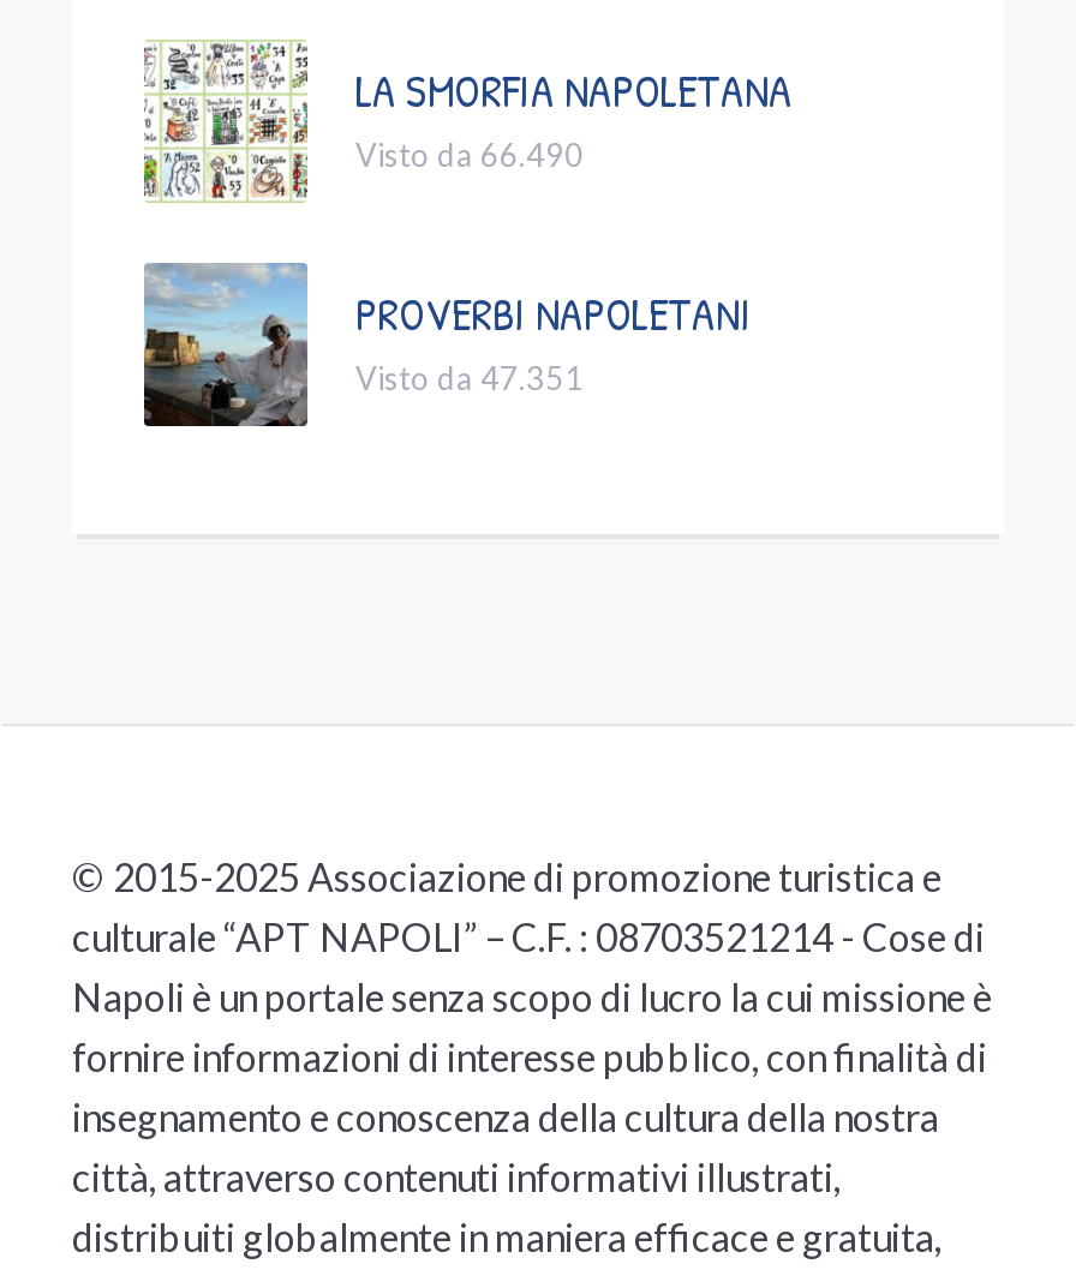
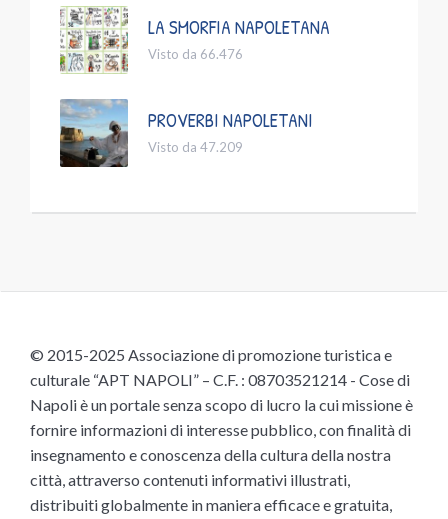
- Visto da 66.490
+ Visto da 66.476

- Visto da 47.351
+ Visto da 47.209
